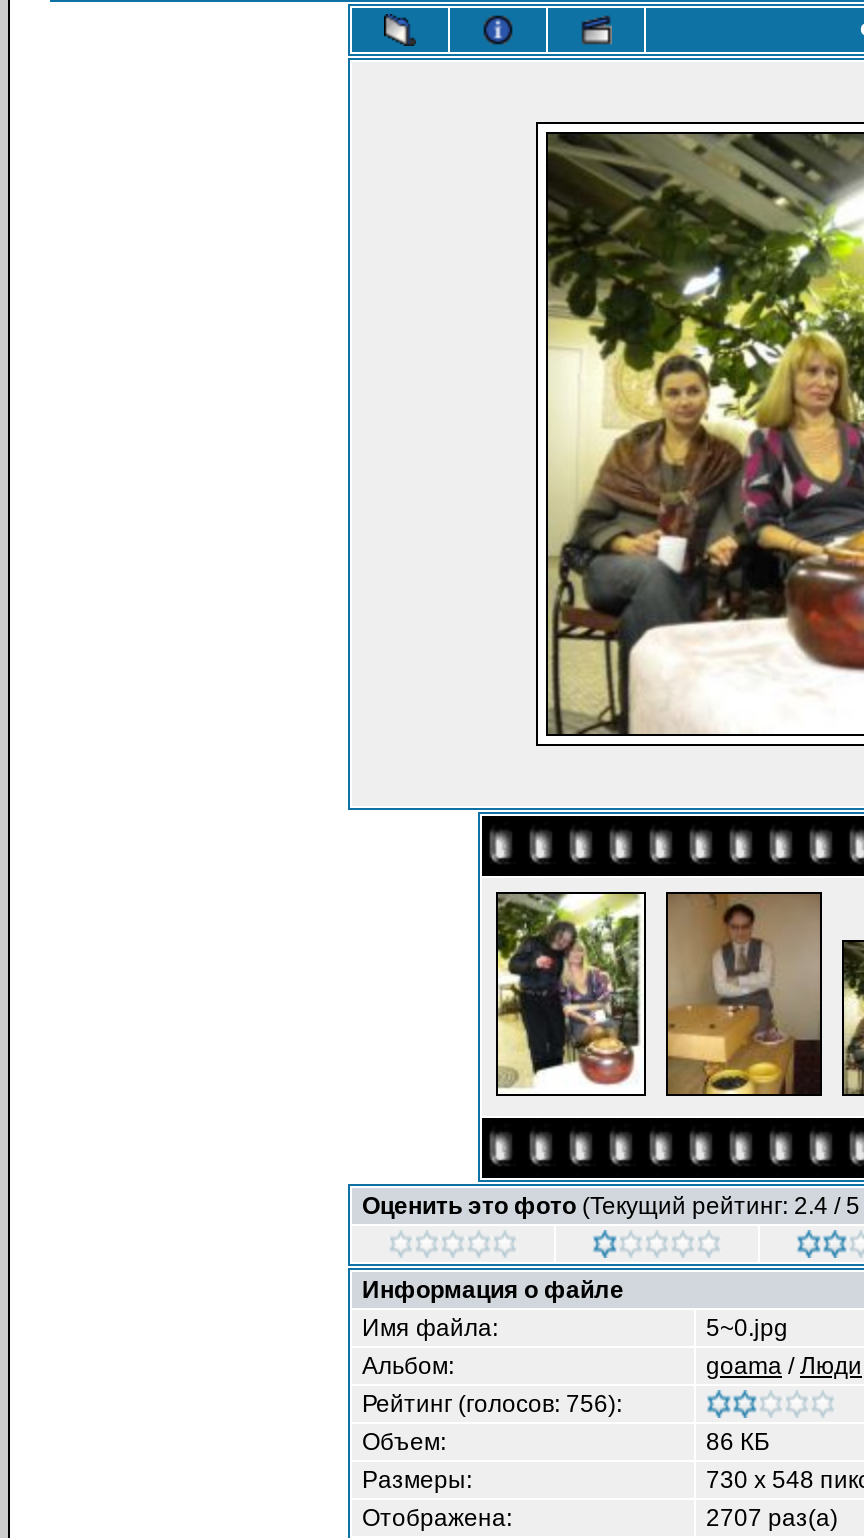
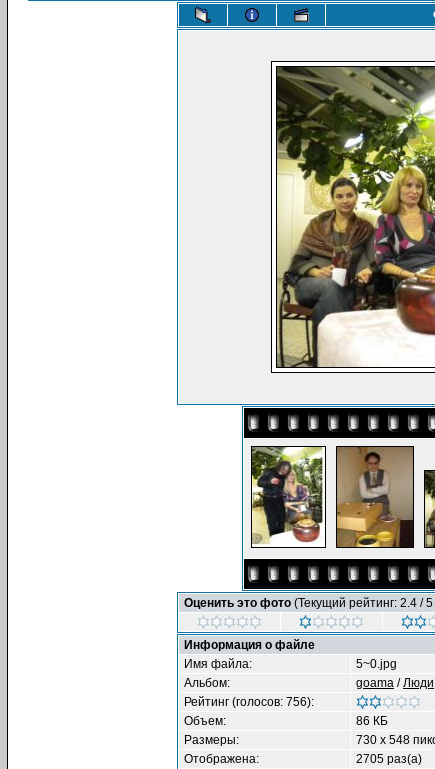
- 2707 раз(а)
+ 2705 раз(а)
